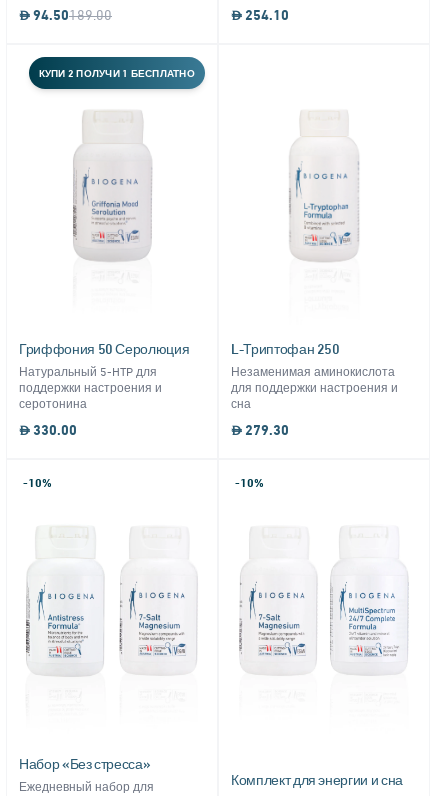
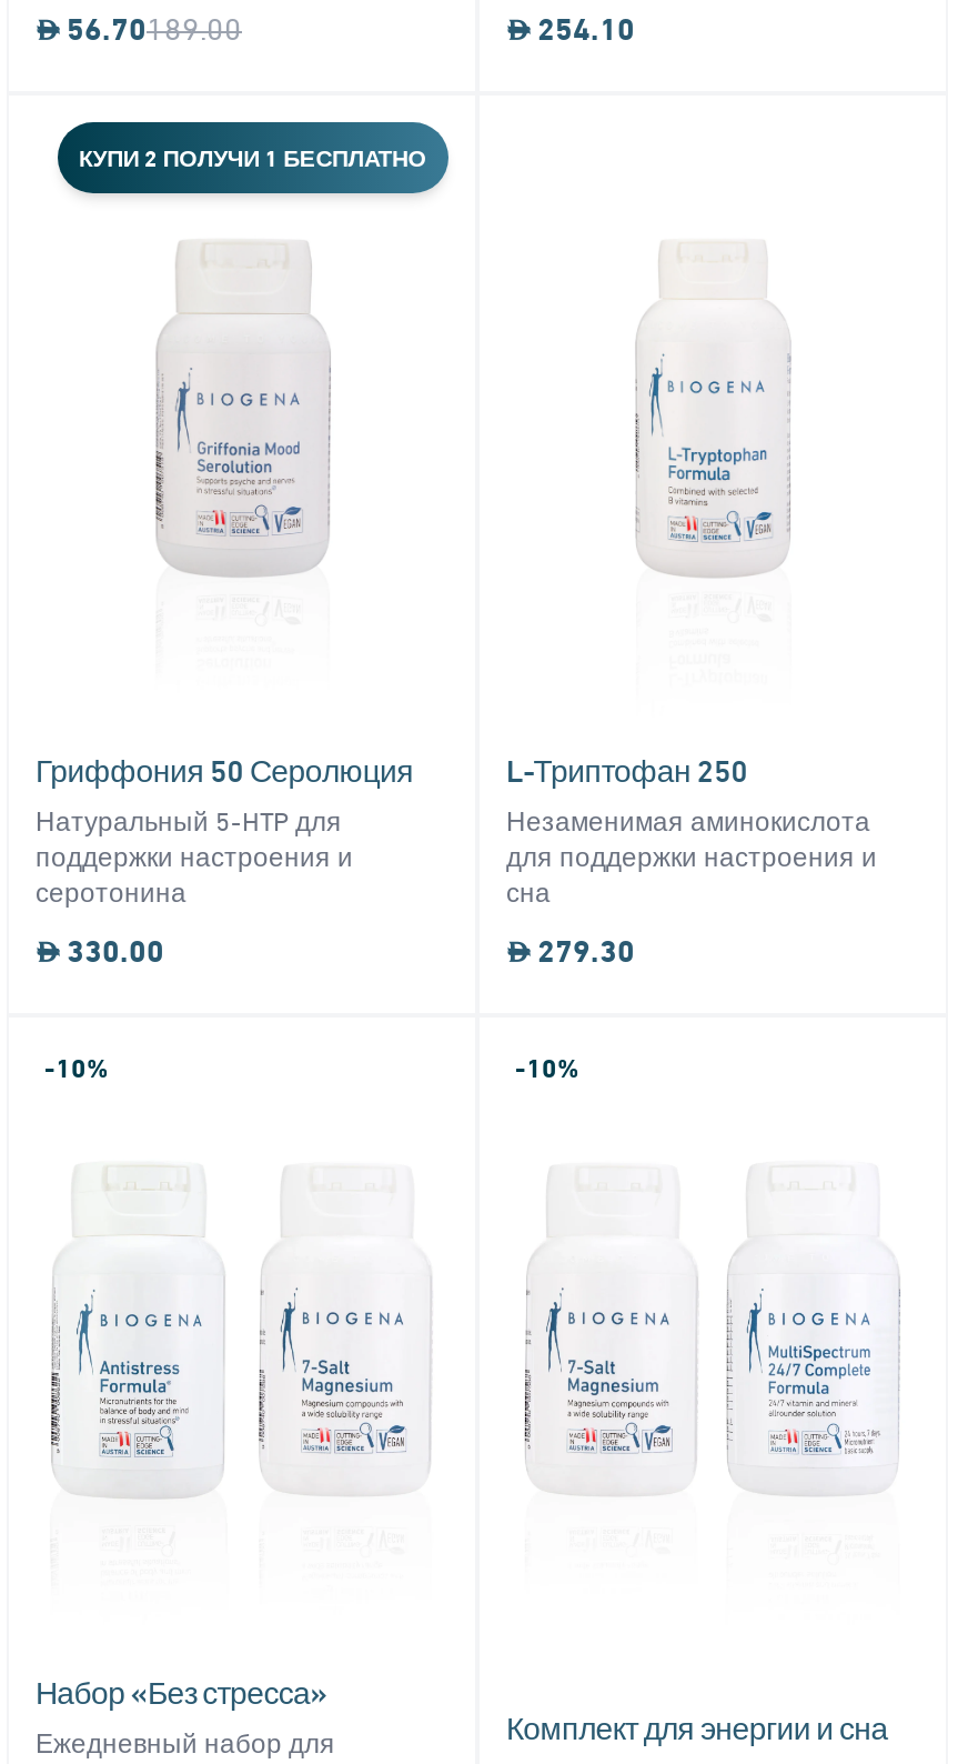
- 94.50189.00
+ 56.70189.00
